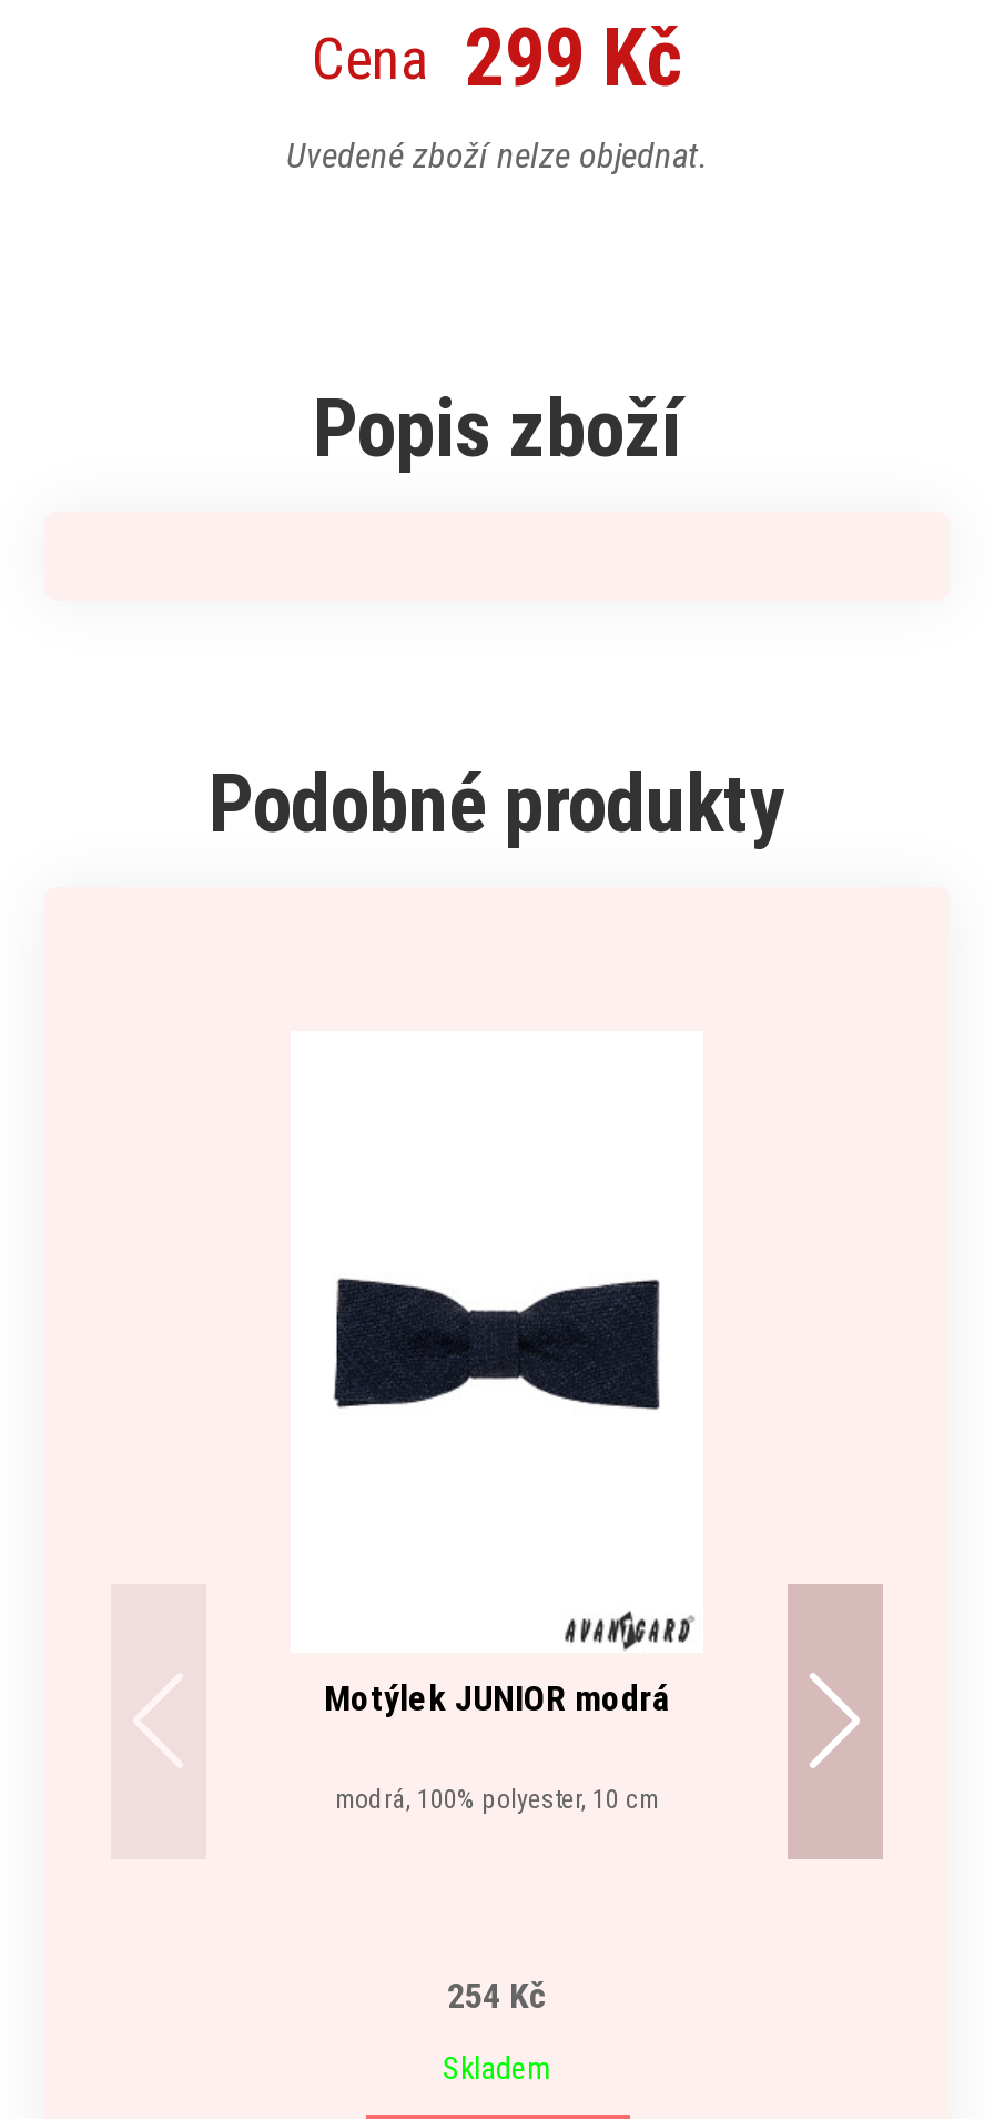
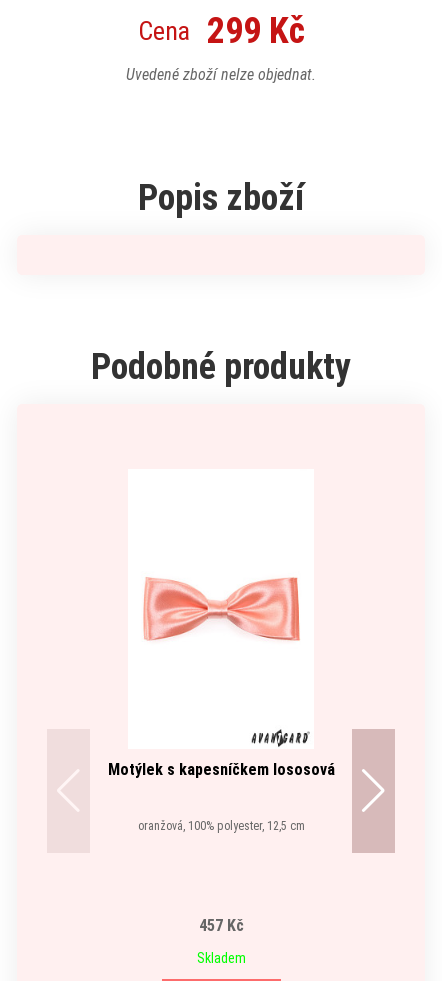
- [image]
+ [image]

- Motýlek JUNIOR modrá
+ Motýlek s kapesníčkem lososová

- modrá, 100% polyester, 10 cm
+ oranžová, 100% polyester, 12,5 cm

- 254 Kč
+ 457 Kč
